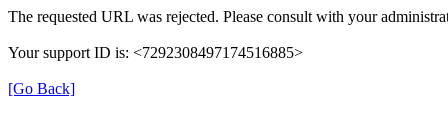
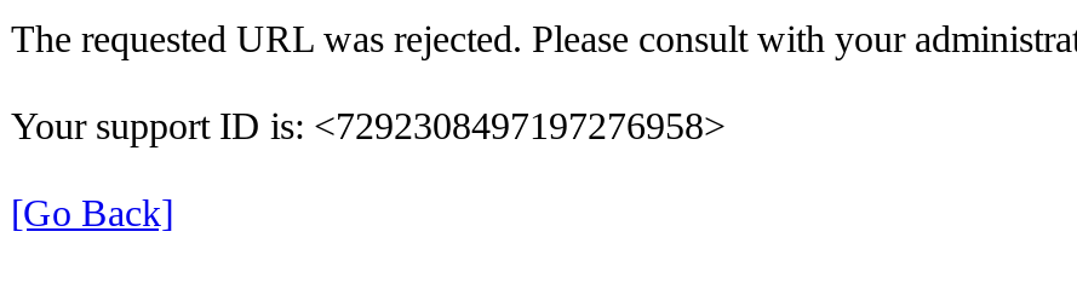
- Your support ID is: <7292308497174516885>
+ Your support ID is: <7292308497197276958>
